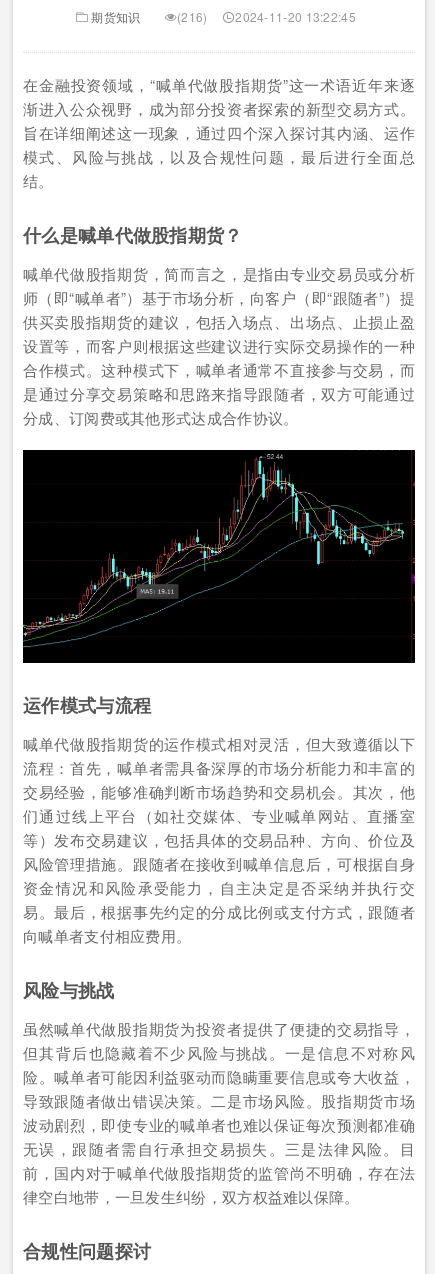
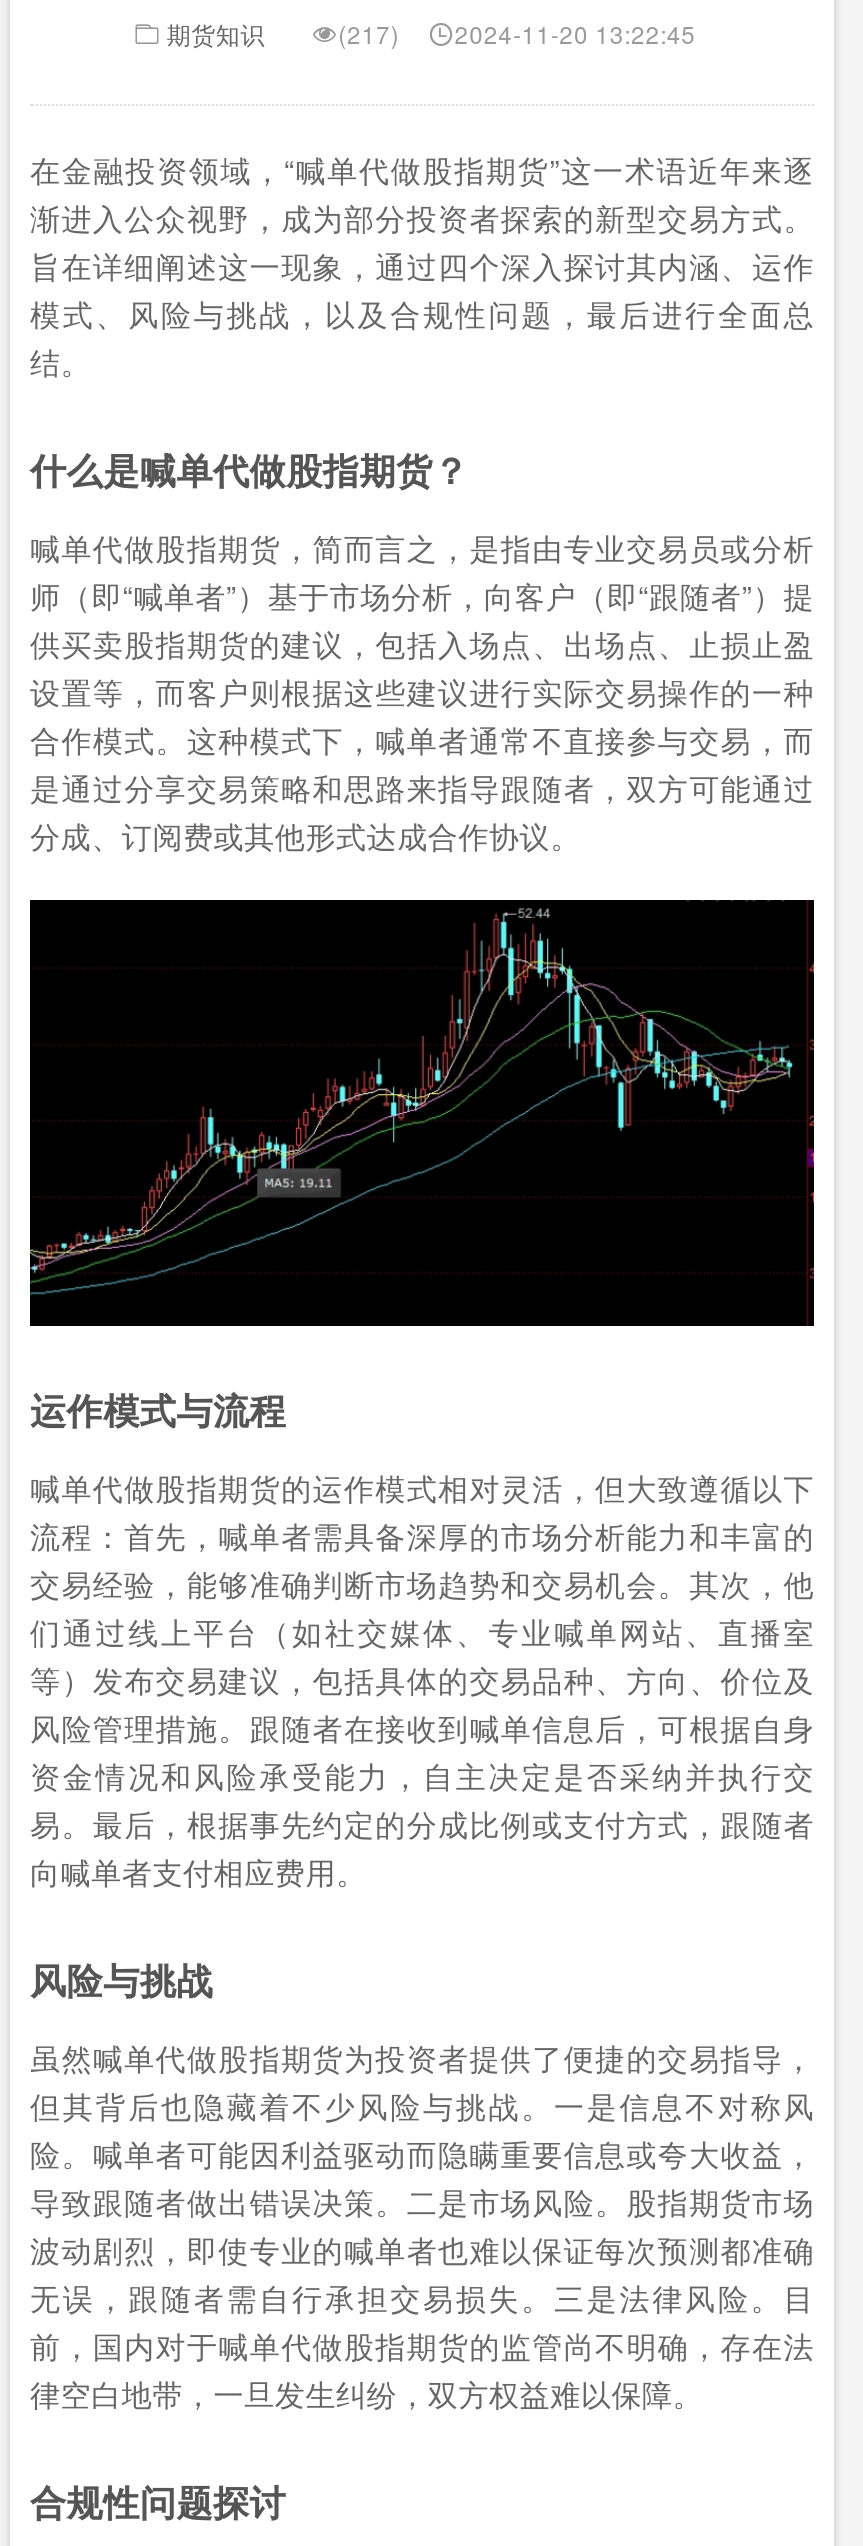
- (216) 2024-11-20 13:22:45
+ (217) 2024-11-20 13:22:45
